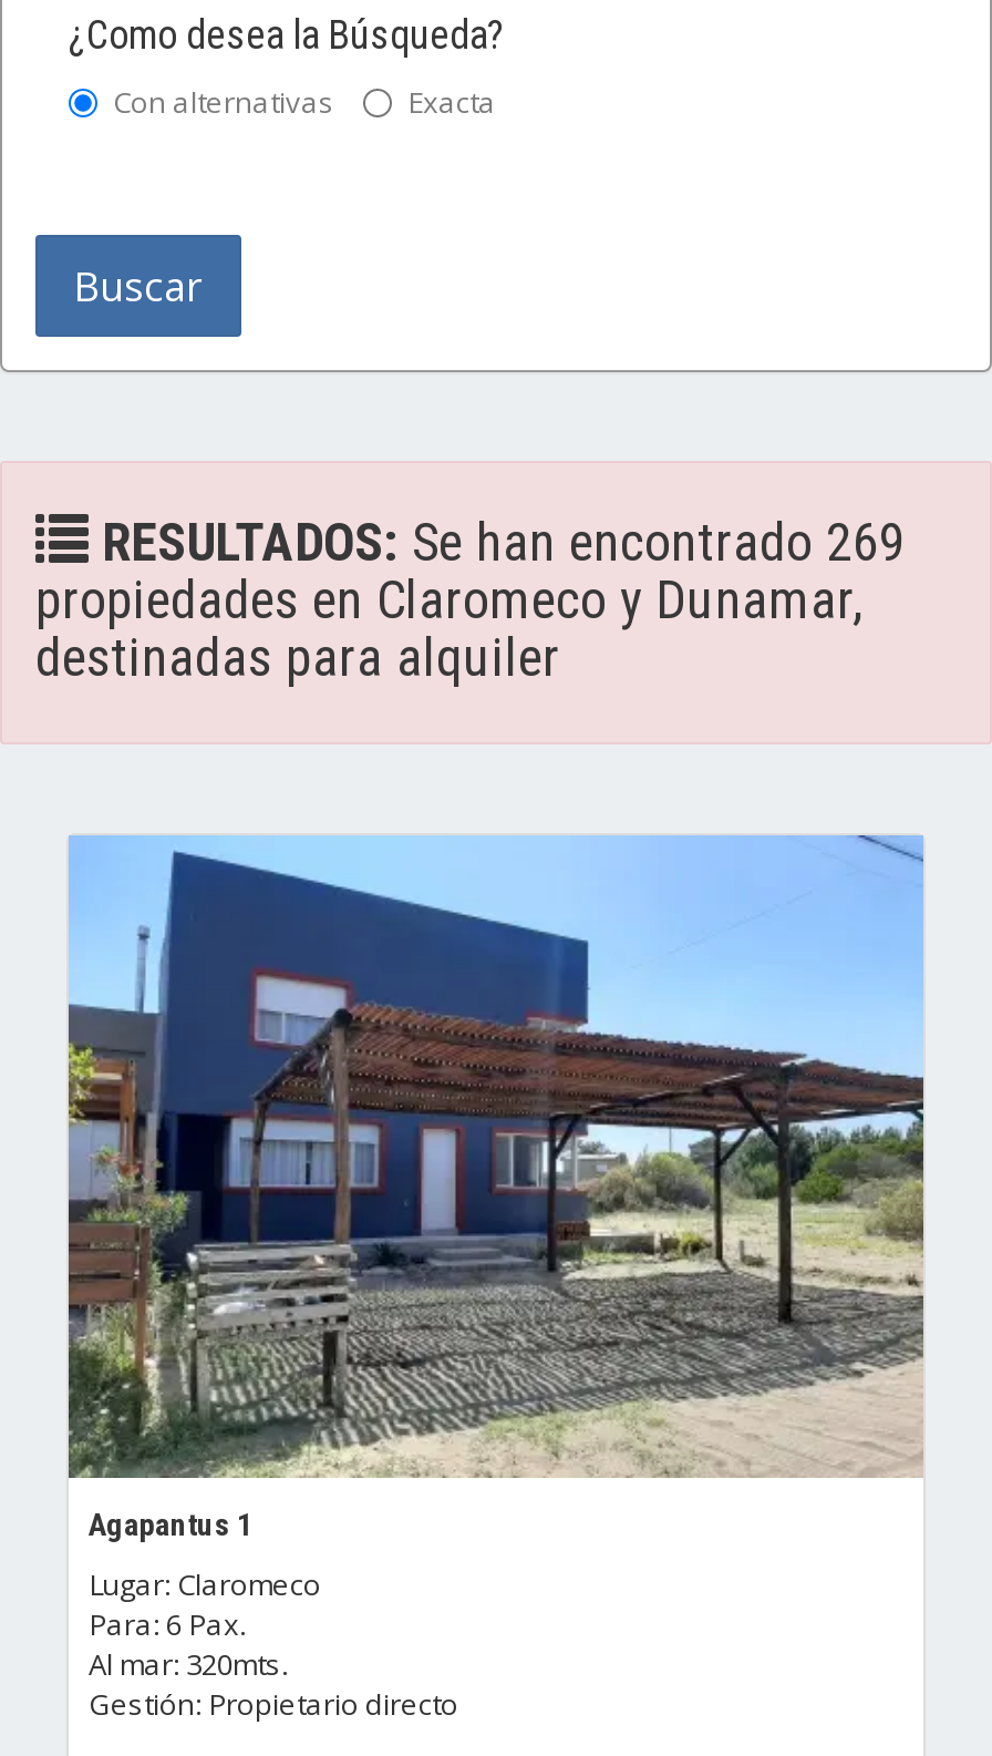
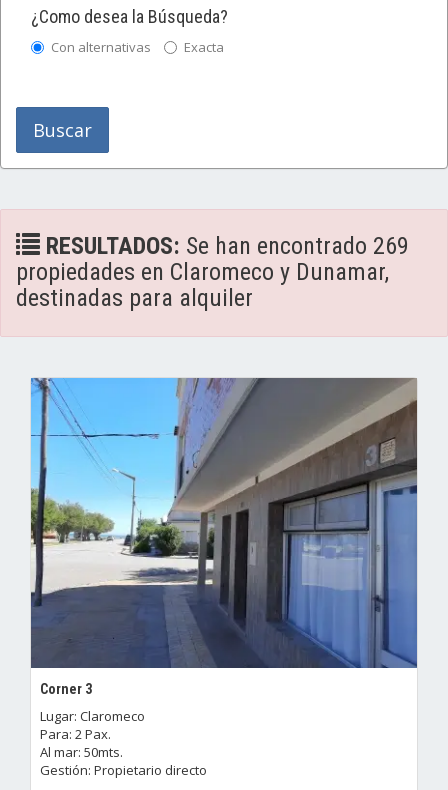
- [image]
- Agapantus 1
+ [image]
+ Corner 3

- Para: 6 Pax.
+ Para: 2 Pax.

- Al mar: 320mts.
+ Al mar: 50mts.
